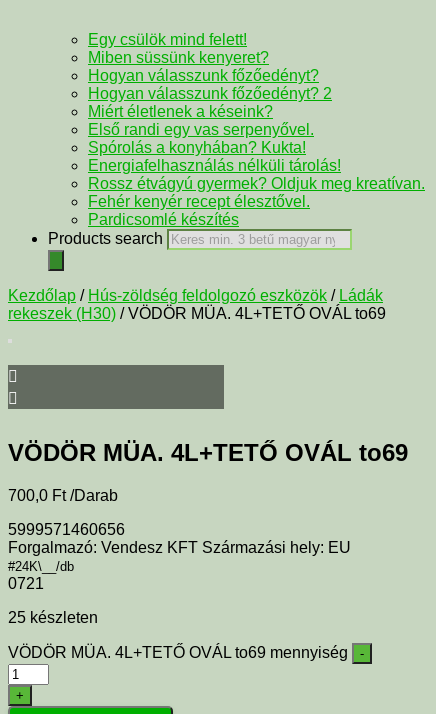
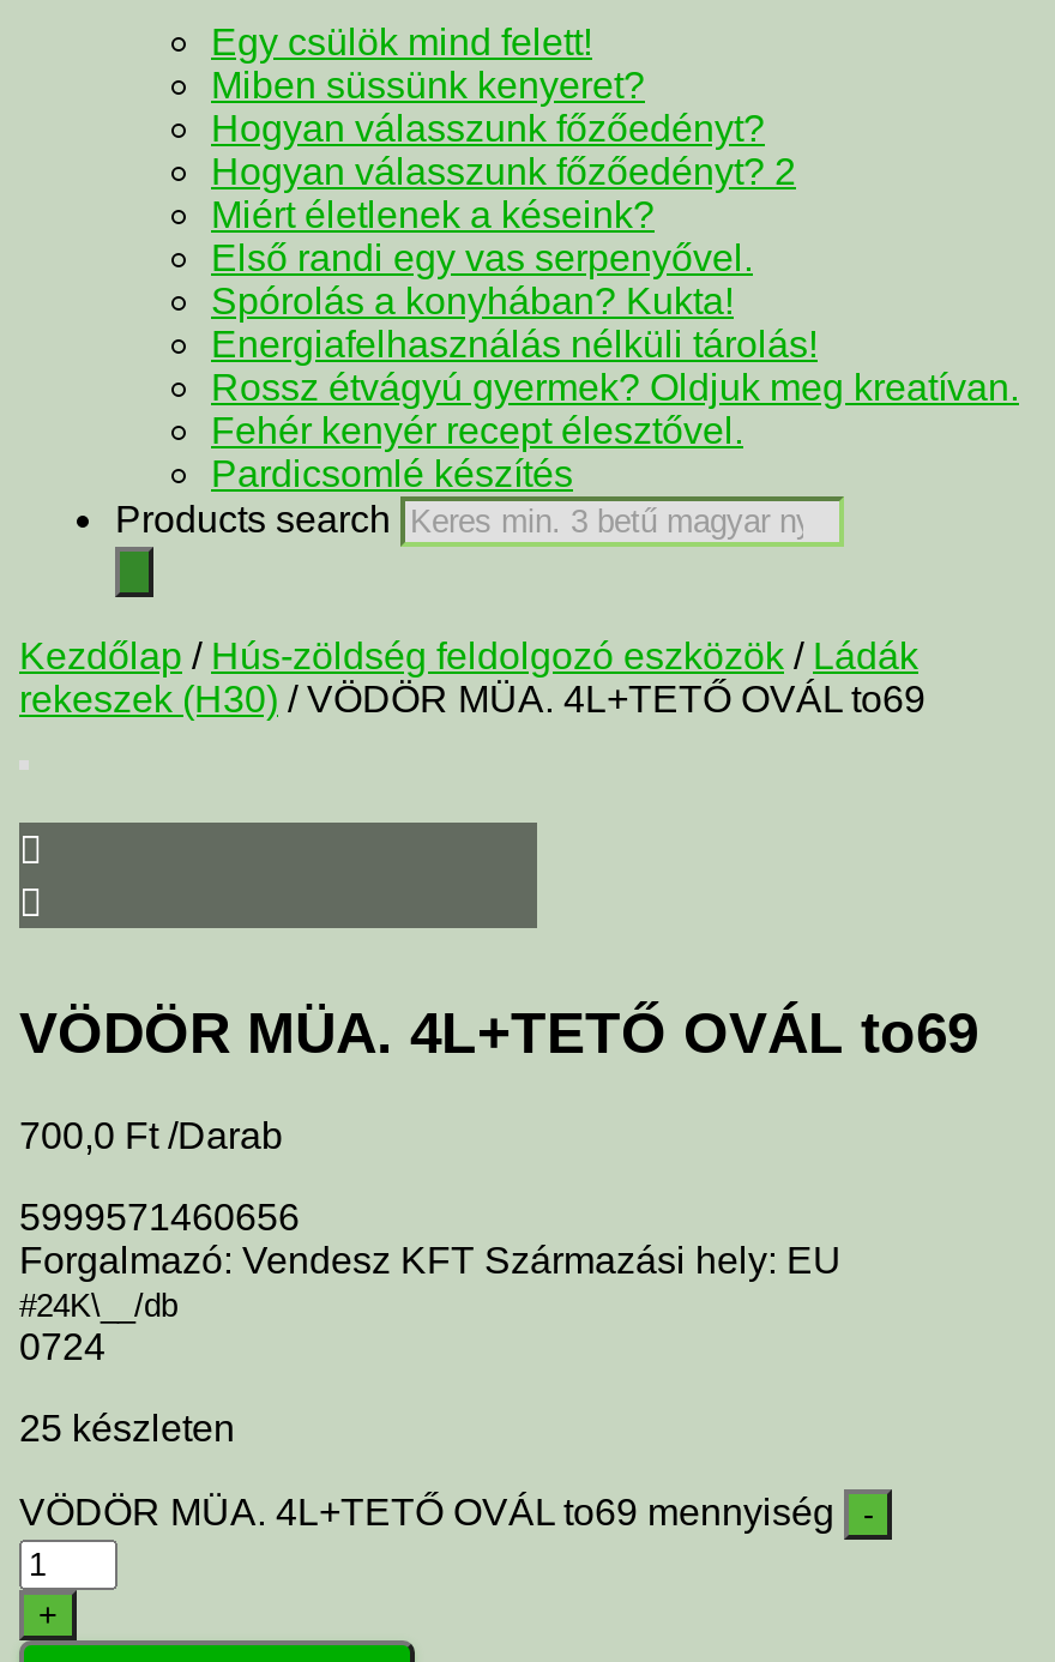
- 0721
+ 0724
